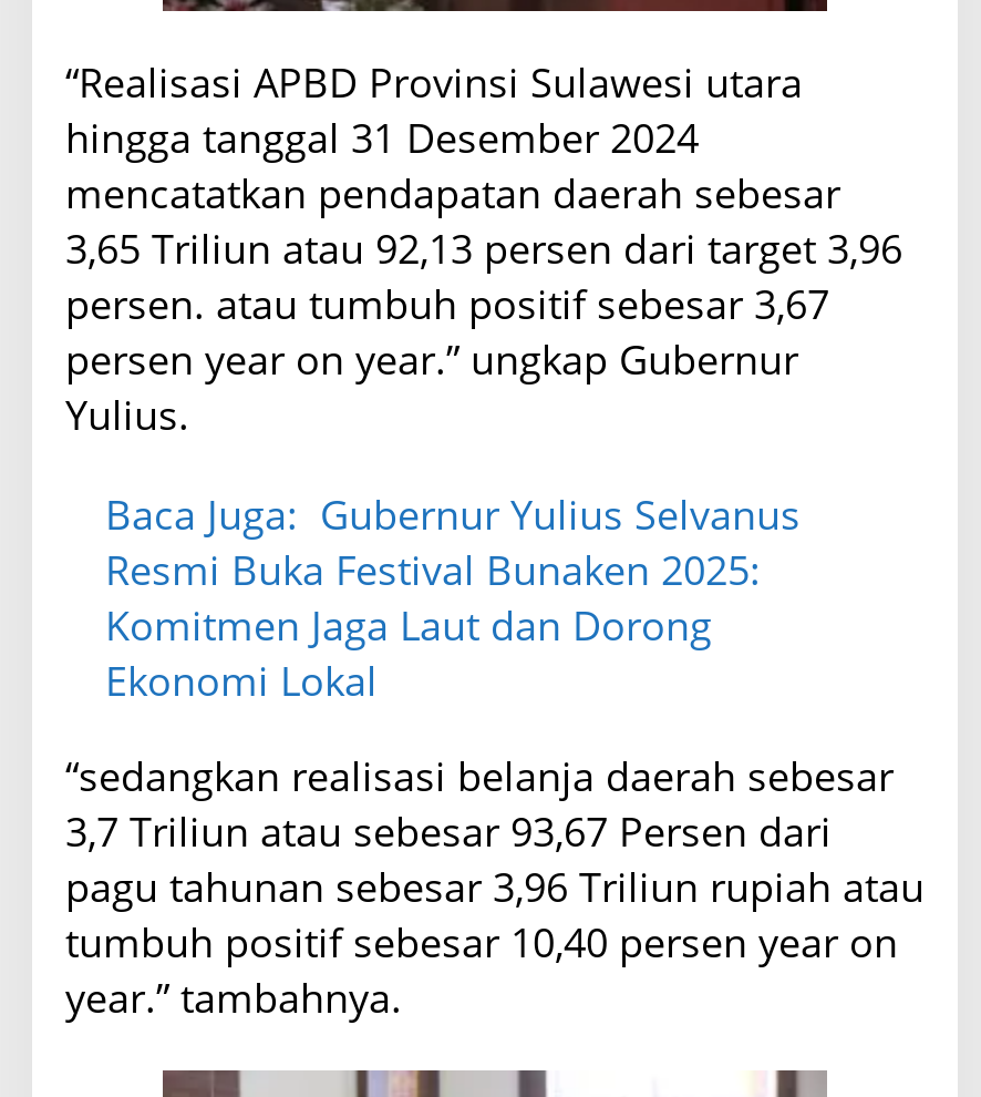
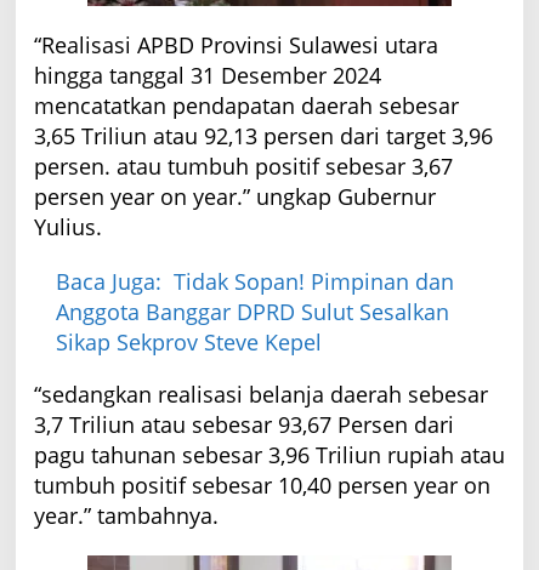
- Baca Juga: Gubernur Yulius Selvanus
- Resmi Buka Festival Bunaken 2025:
- Komitmen Jaga Laut dan Dorong
- Ekonomi Lokal
+ Baca Juga: Tidak Sopan! Pimpinan dan
+ Anggota Banggar DPRD Sulut Sesalkan
+ Sikap Sekprov Steve Kepel
